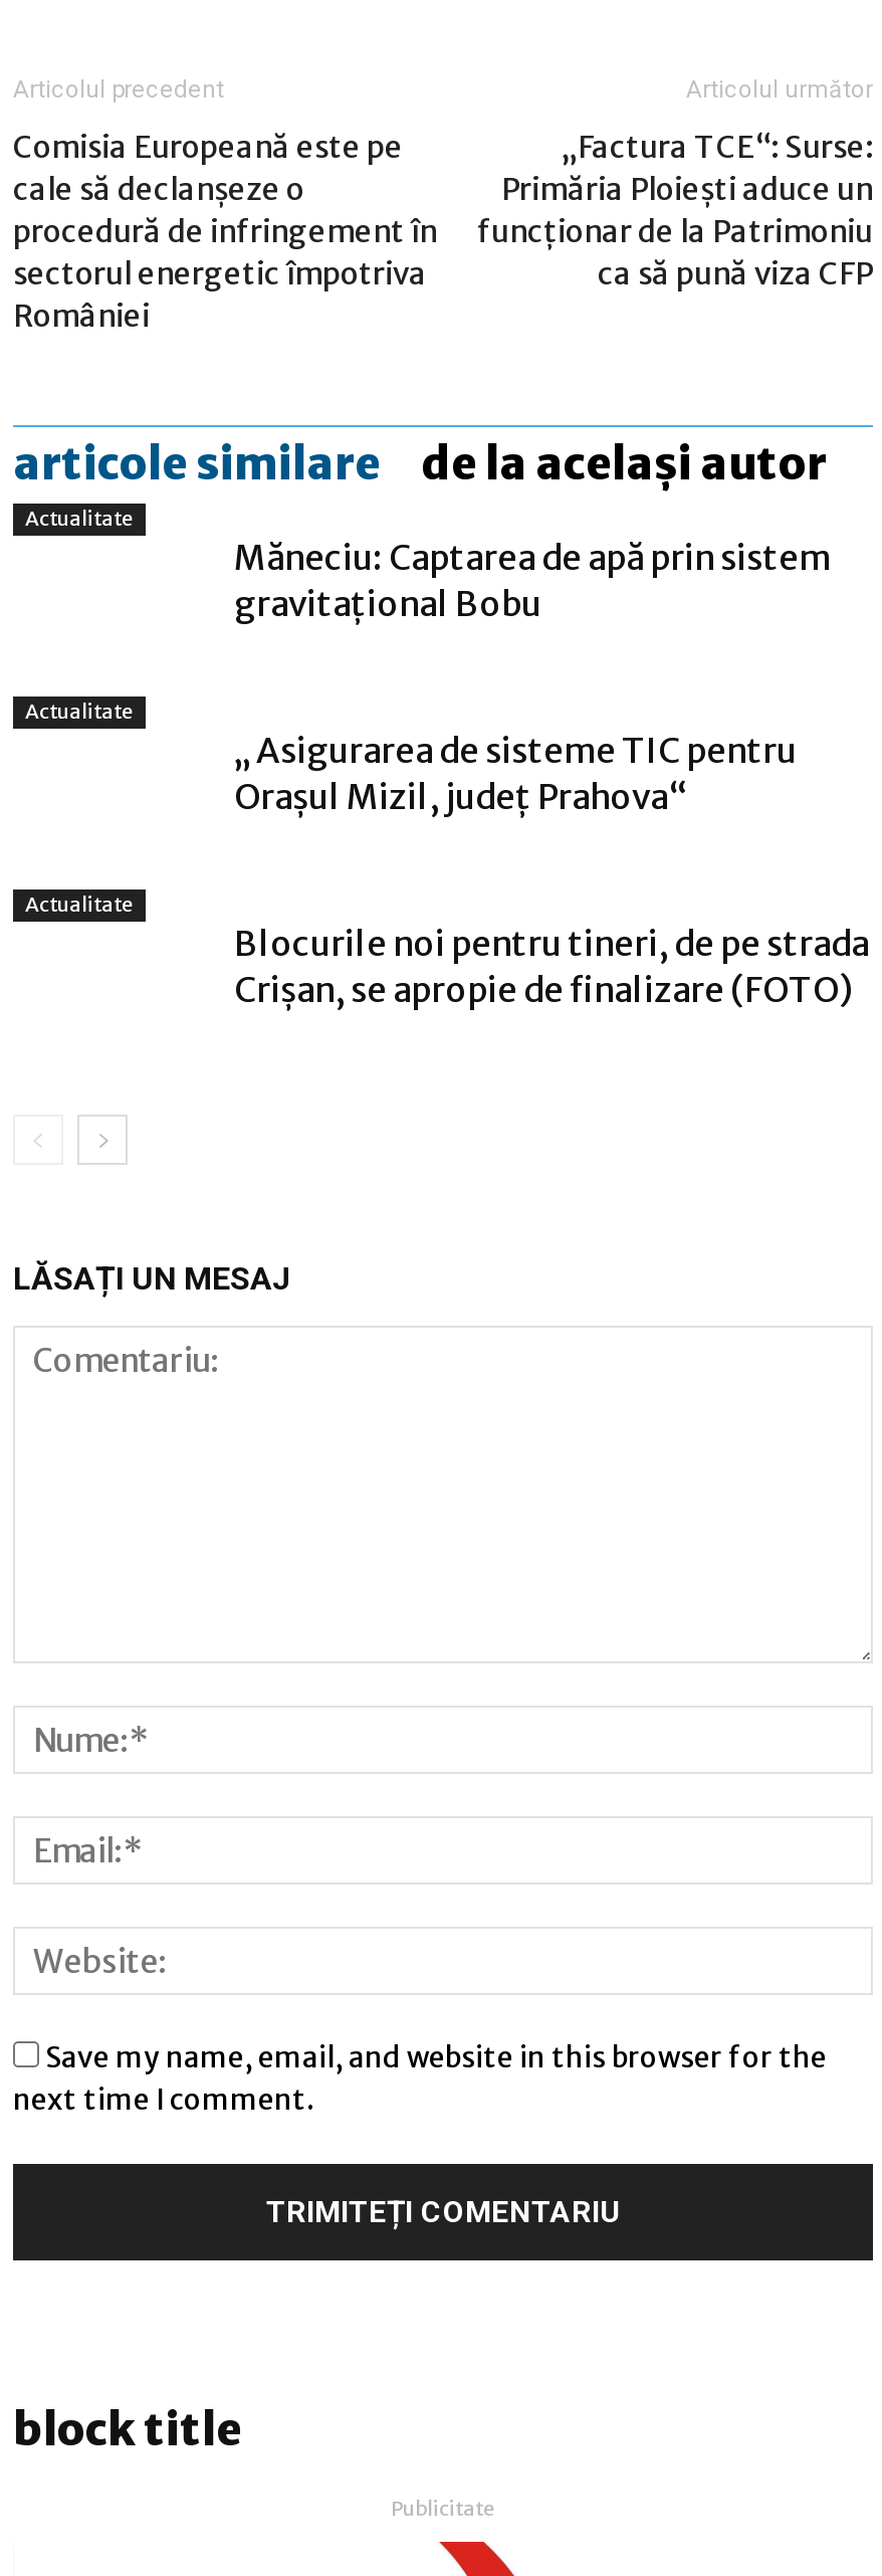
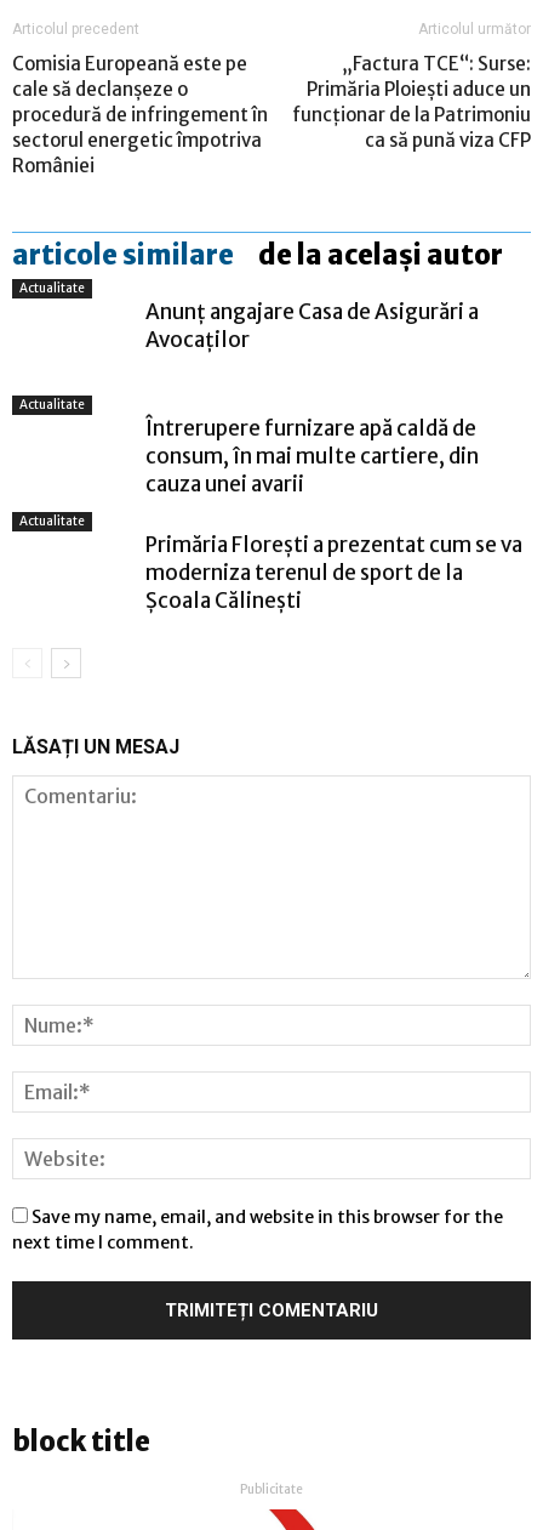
- Măneciu: Captarea de apă prin sistem
- gravitațional Bobu
+ Anunț angajare Casa de Asigurări a
+ Avocaților

- „Asigurarea de sisteme TIC pentru
- Orașul Mizil, județ Prahova“
+ Întrerupere furnizare apă caldă de
+ consum, în mai multe cartiere, din
+ cauza unei avarii

- Blocurile noi pentru tineri, de pe strada
- Crișan, se apropie de finalizare (FOTO)
+ Primăria Florești a prezentat cum se va
+ moderniza terenul de sport de la
+ Școala Călinești
